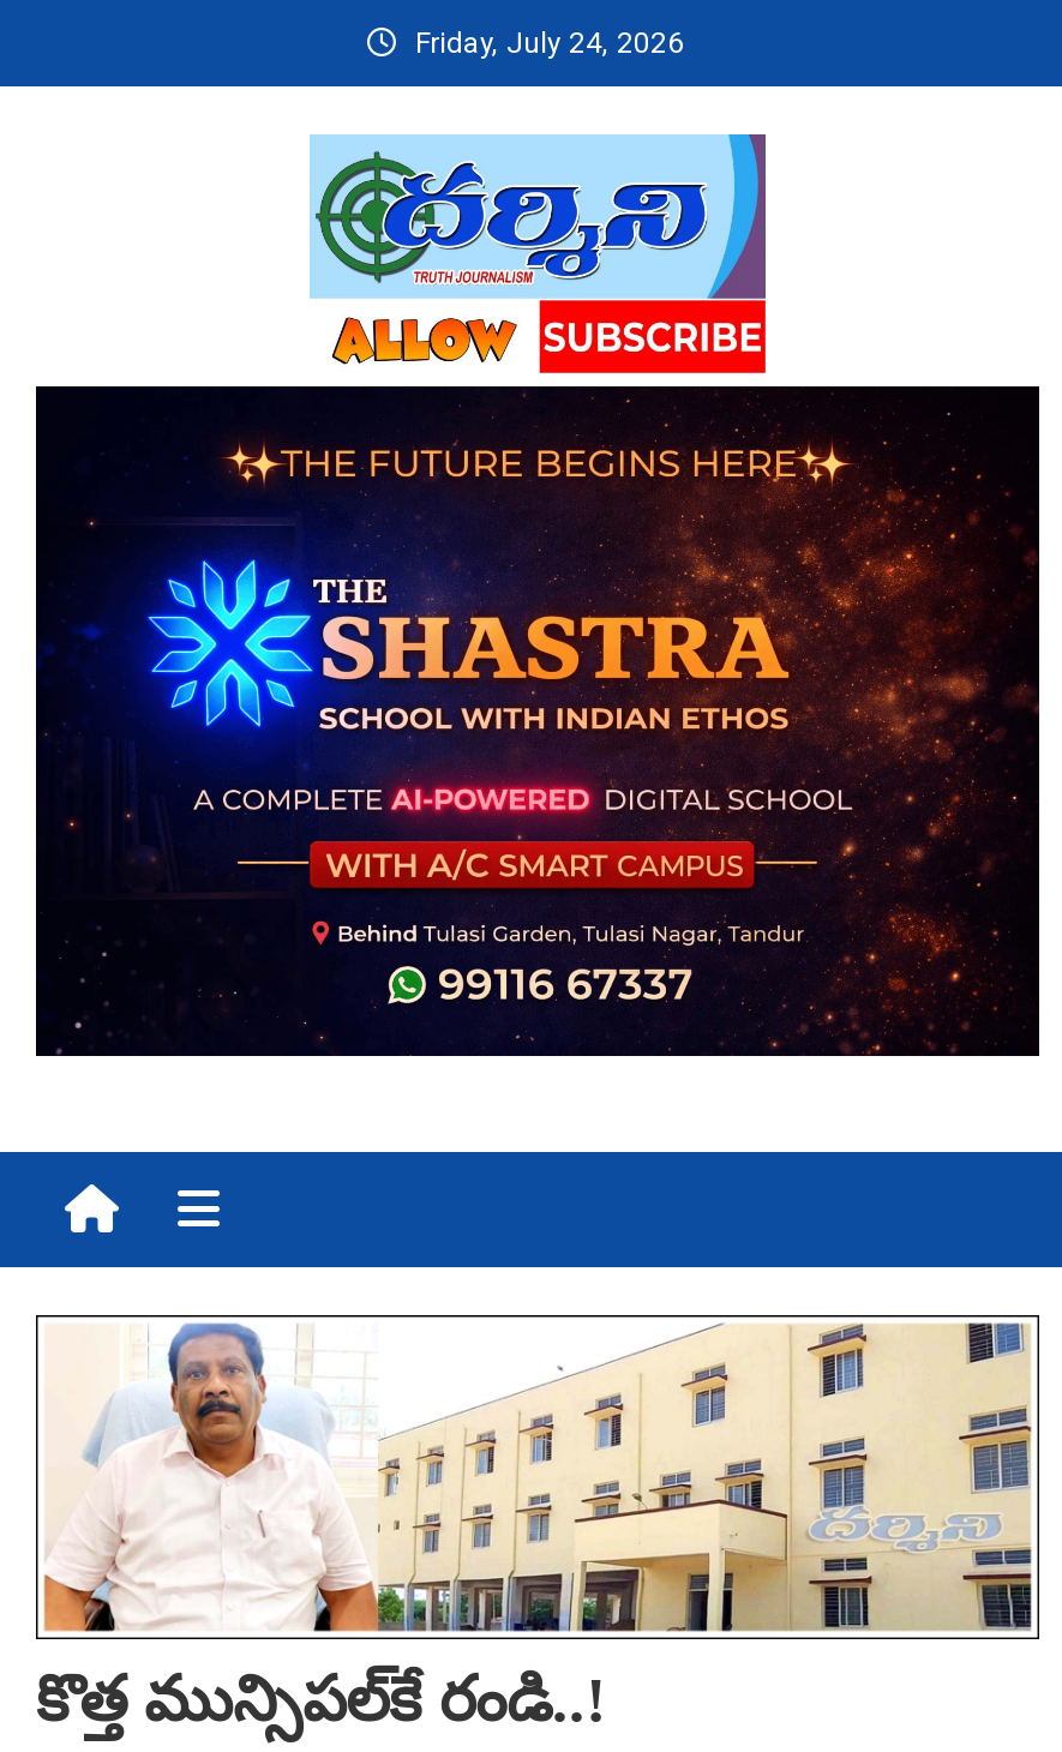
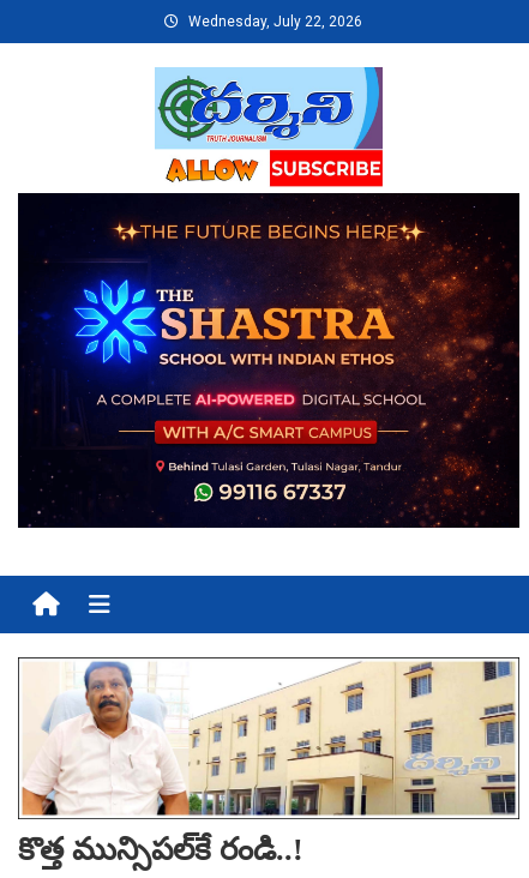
- Friday, July 24, 2026
+ Wednesday, July 22, 2026
